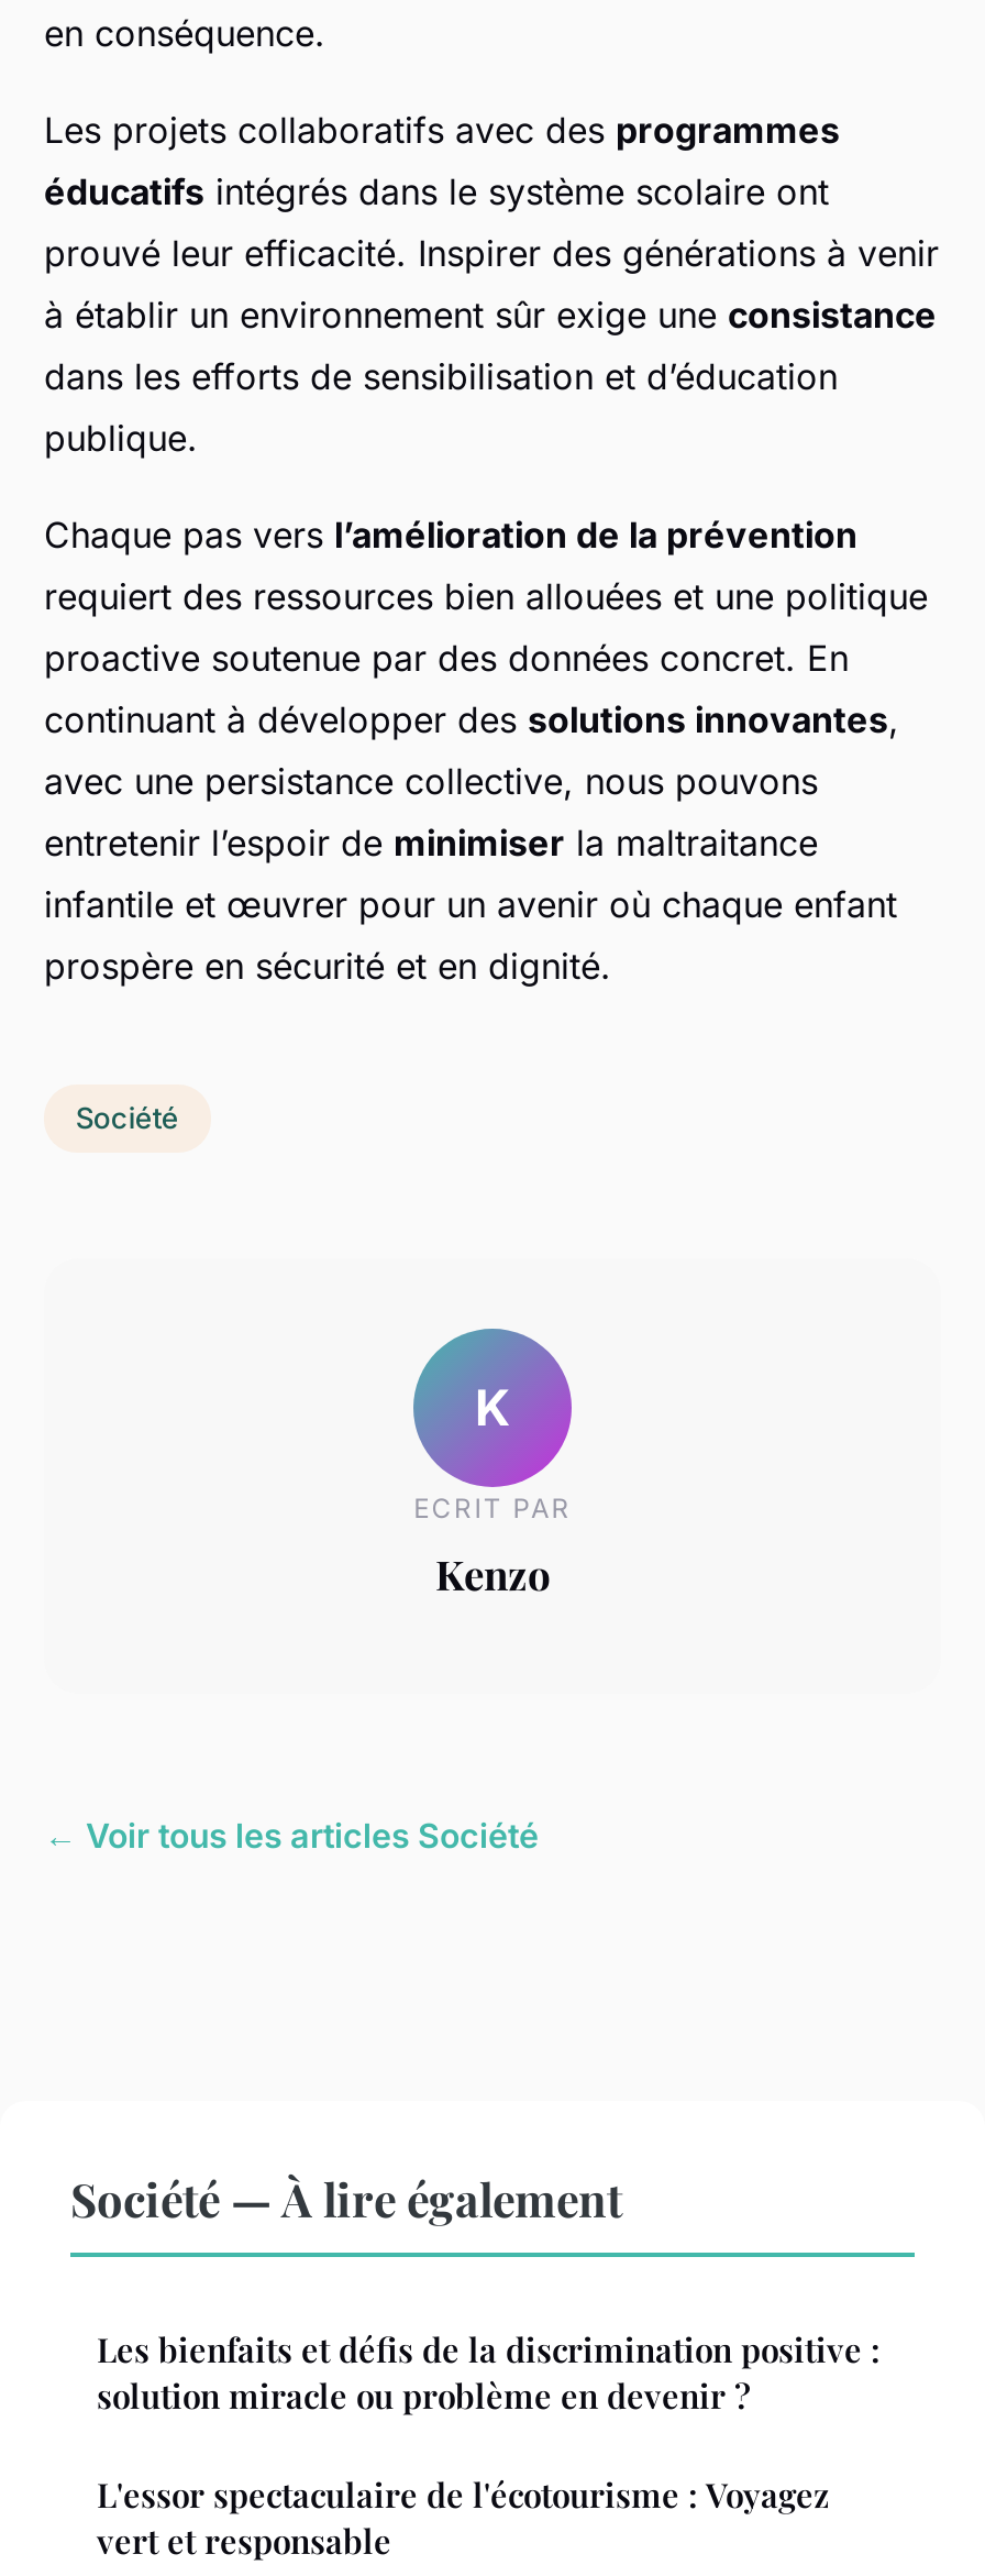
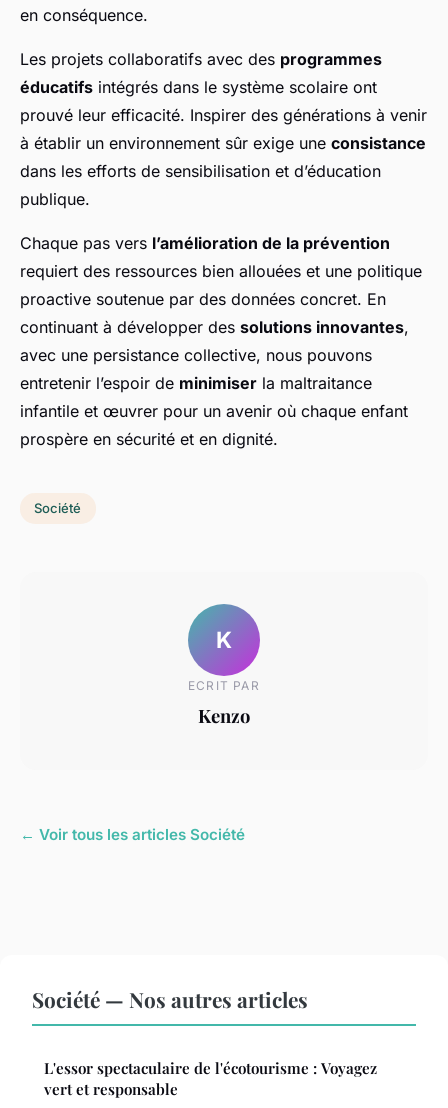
- Société — À lire également
- Les bienfaits et défis de la discrimination positive :
- solution miracle ou problème en devenir ?
+ Société — Nos autres articles
